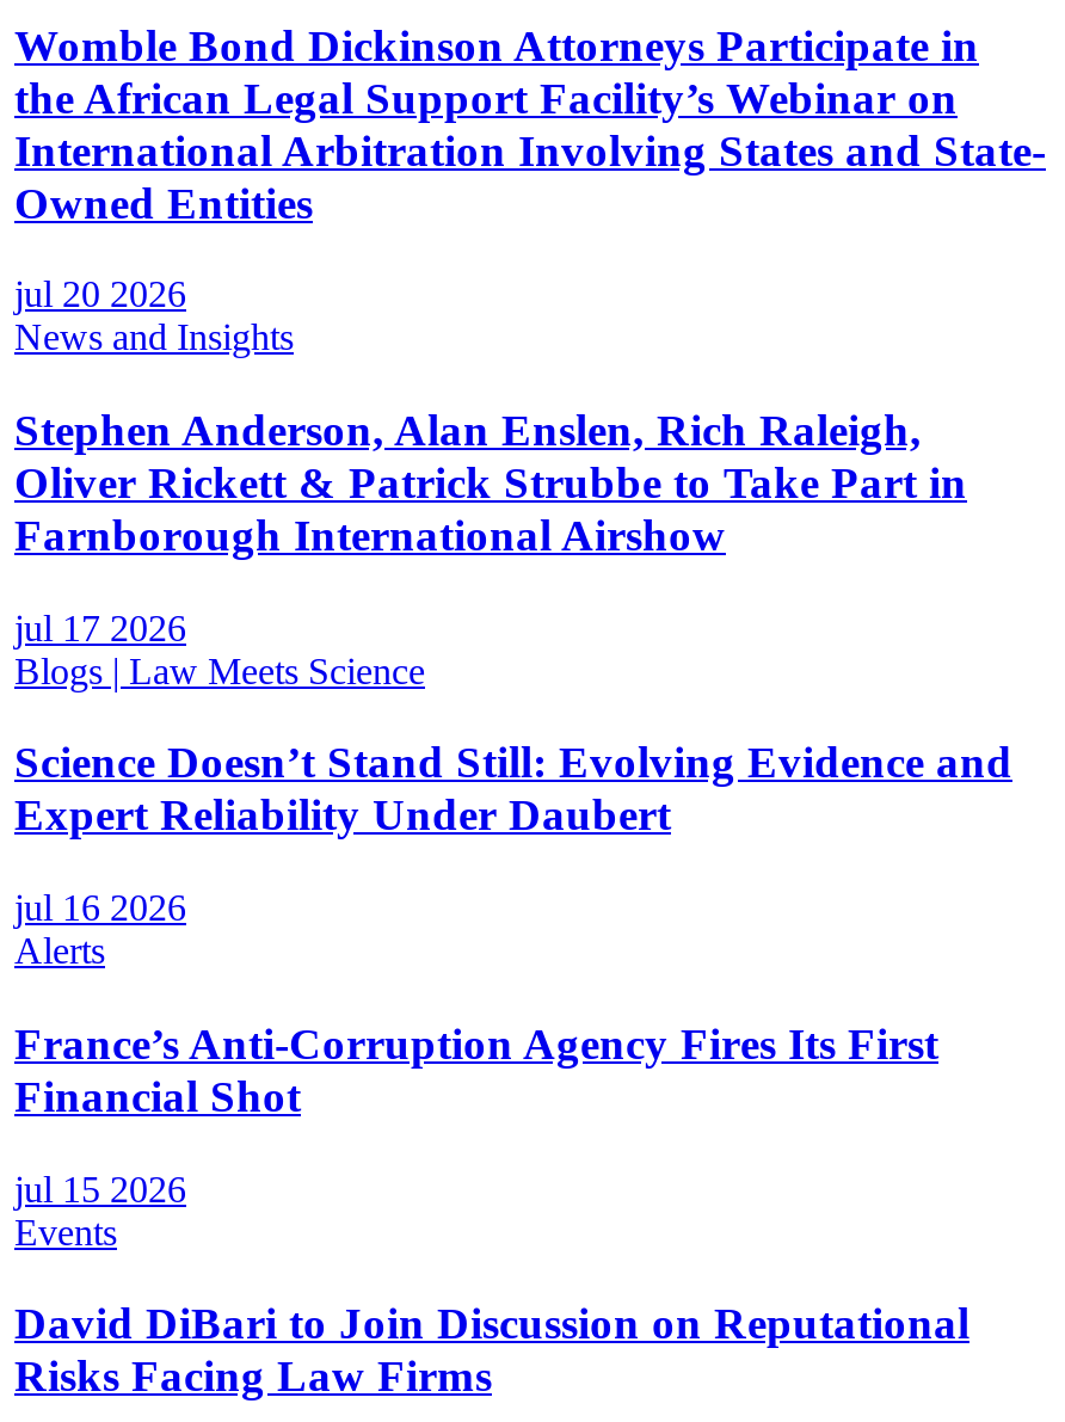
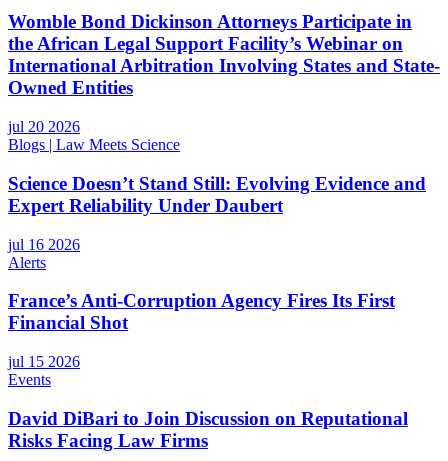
- News and Insights
- Stephen Anderson, Alan Enslen, Rich Raleigh,
- Oliver Rickett & Patrick Strubbe to Take Part in
- Farnborough International Airshow
- jul 17 2026
